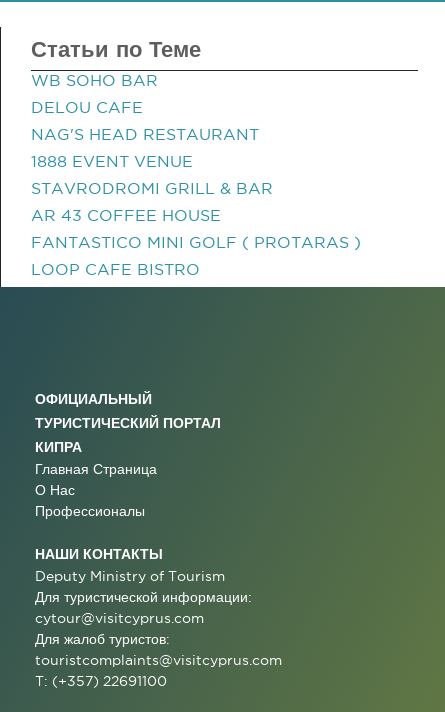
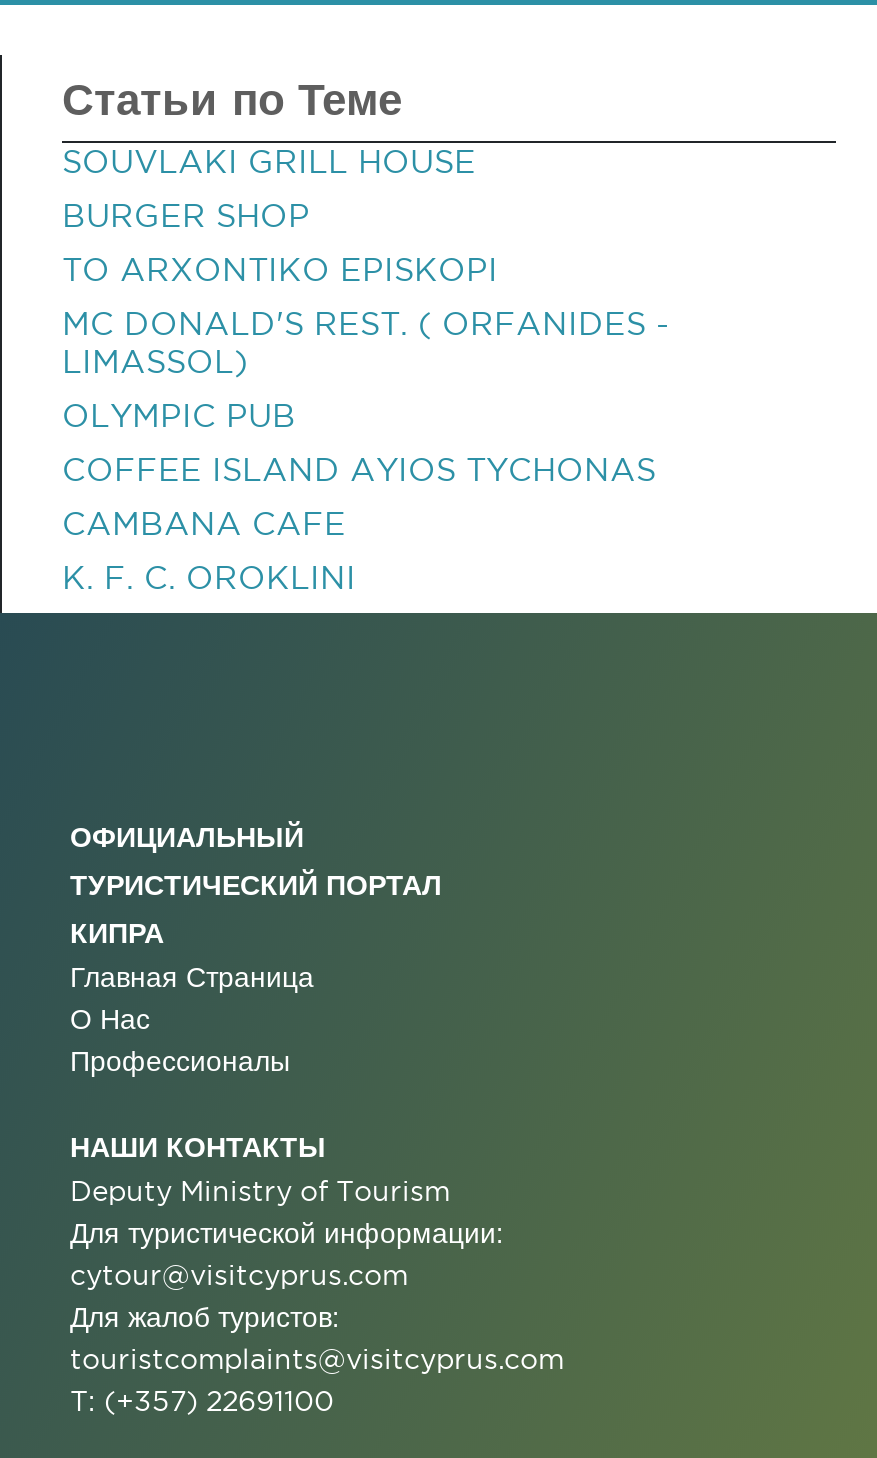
- WB SOHO BAR
+ SOUVLAKI GRILL HOUSE

- DELOU CAFE
+ BURGER SHOP

- NAG'S HEAD RESTAURANT
+ TO ARXONTIKO EPISKOPI

- 1888 EVENT VENUE
+ MC DONALD'S REST. ( ORFANIDES -
+ LIMASSOL)

- STAVRODROMI GRILL & BAR
+ OLYMPIC PUB

- AR 43 COFFEE HOUSE
+ COFFEE ISLAND AYIOS TYCHONAS

- FANTASTICO MINI GOLF ( PROTARAS )
+ CAMBANA CAFE

- LOOP CAFE BISTRO
+ K. F. C. OROKLINI
